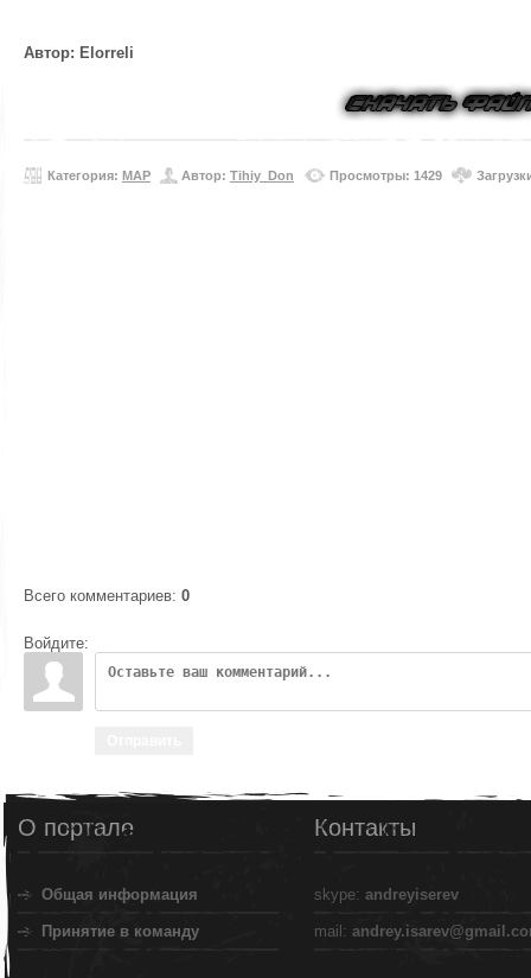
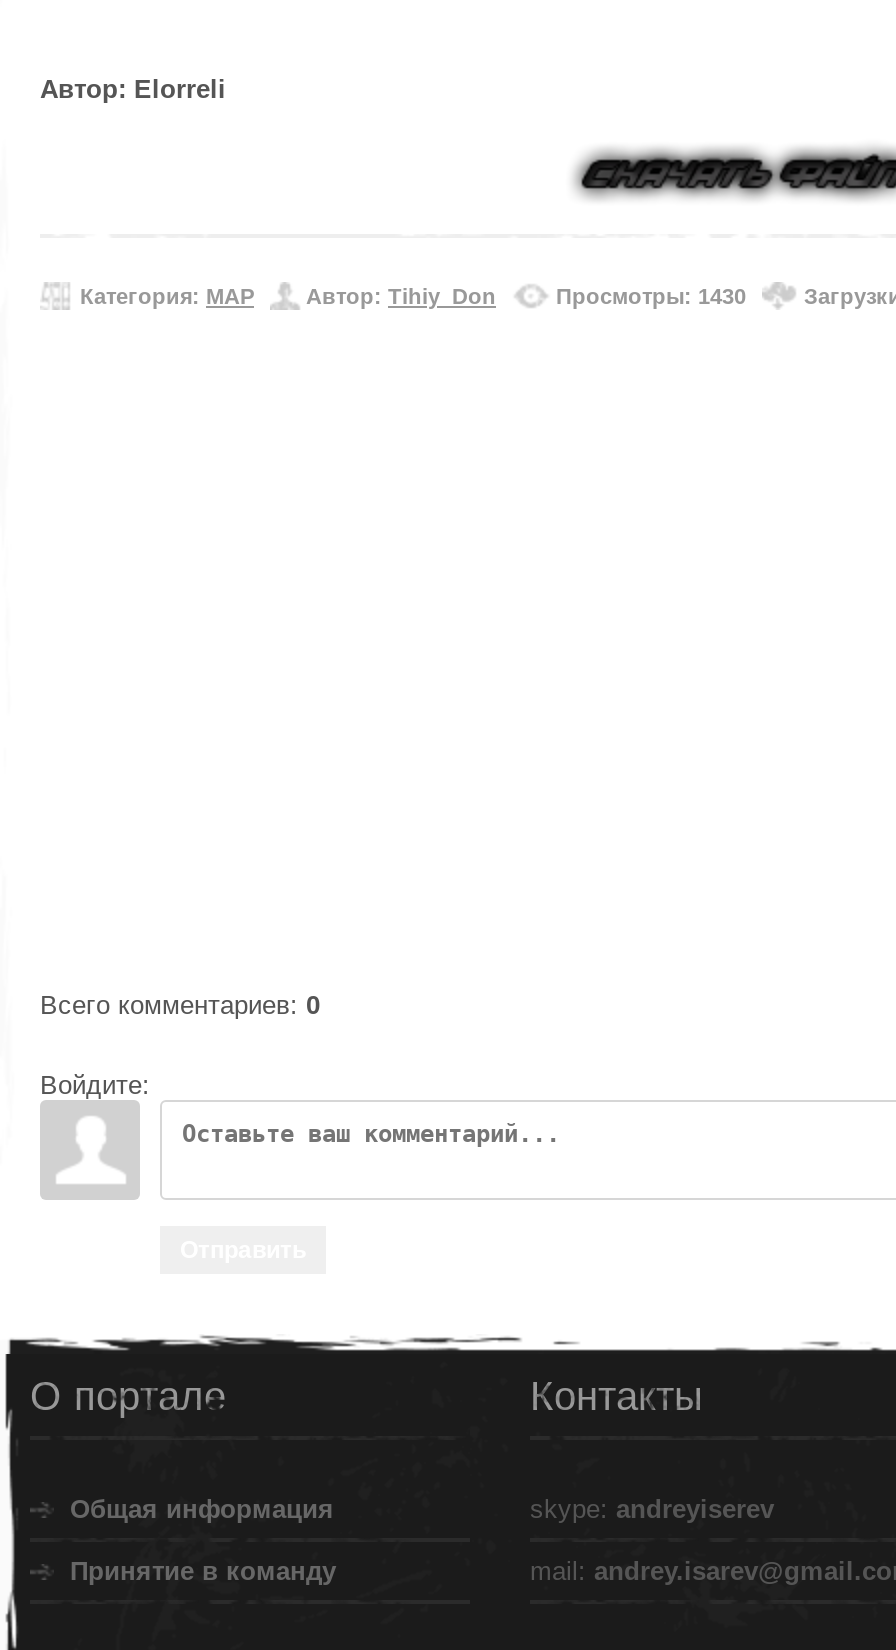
- Просмотры: 1429
+ Просмотры: 1430
